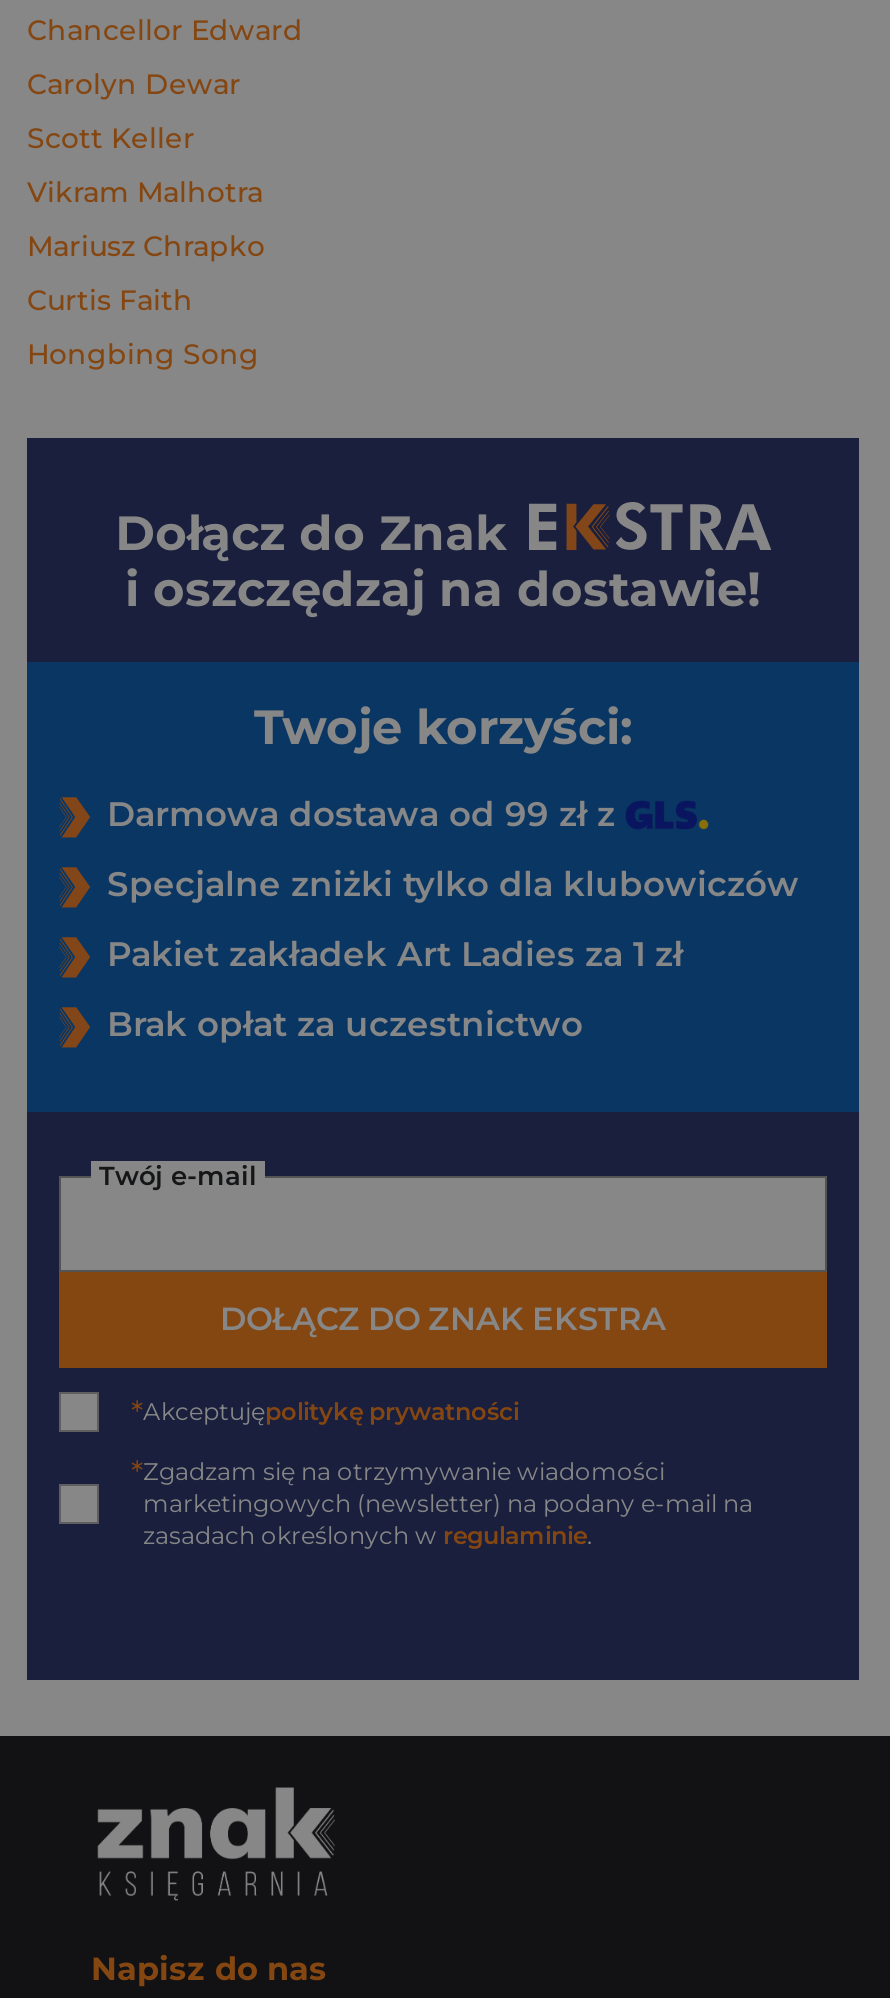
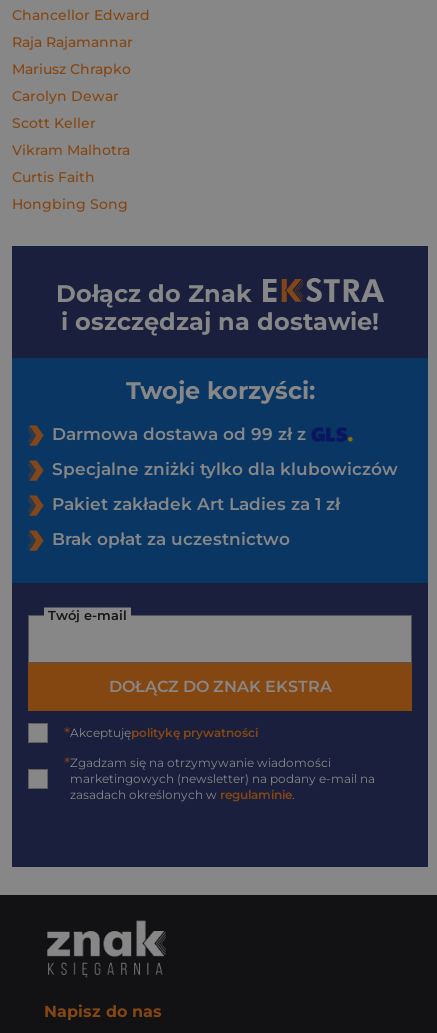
+ Raja Rajamannar

moved down: Carolyn Dewar | Scott Keller | Vikram Malhotra

moved up: Mariusz Chrapko
